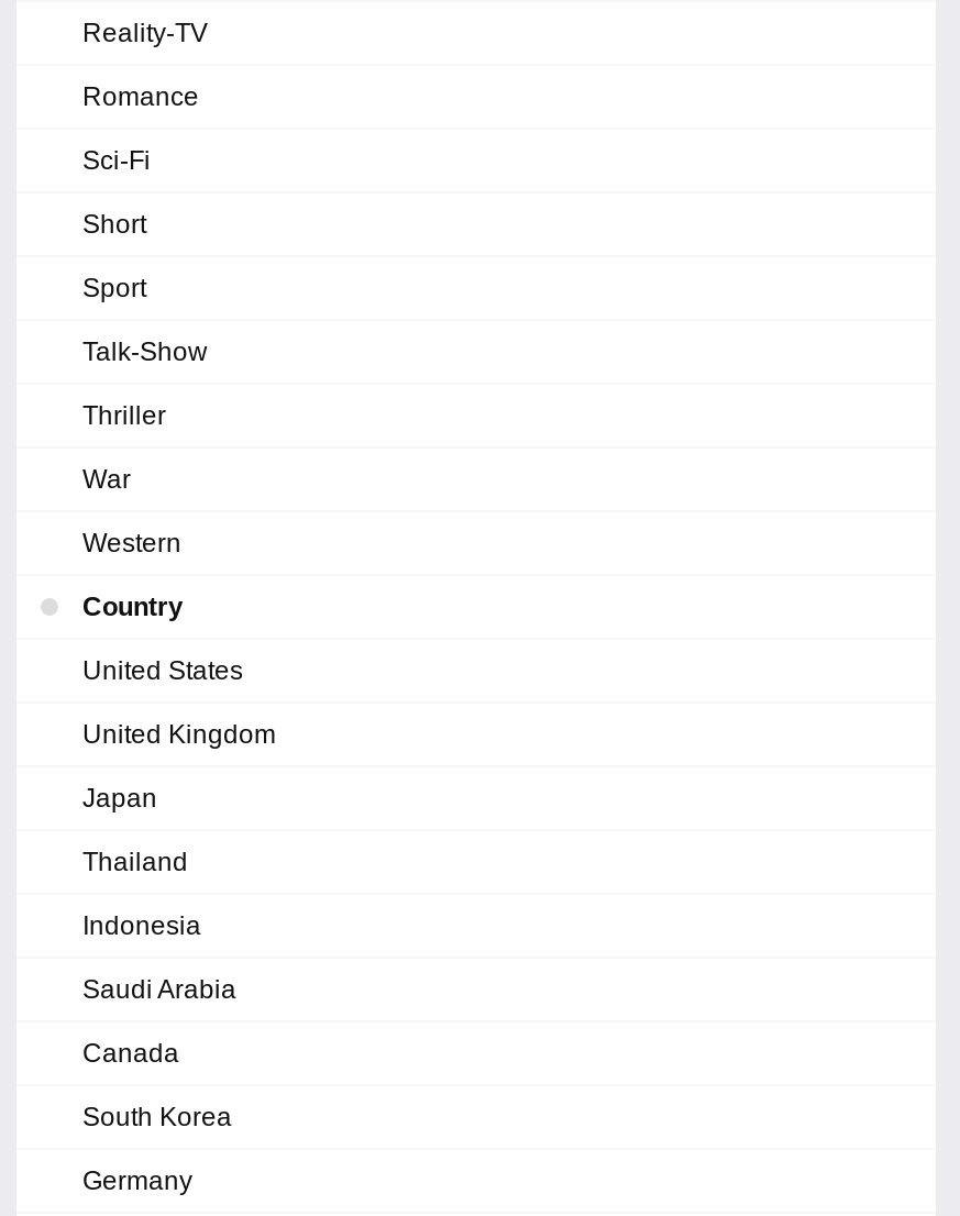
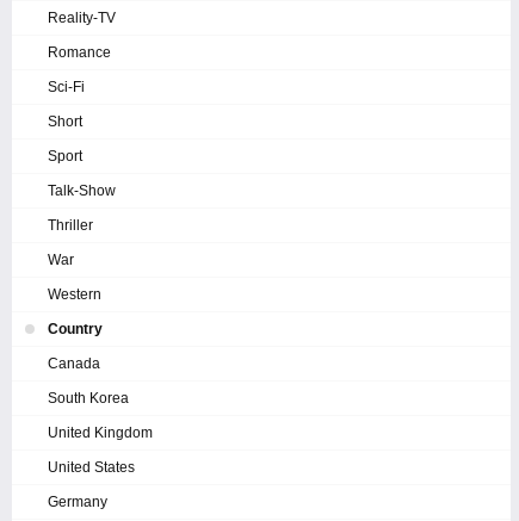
moved down: United Kingdom | United States

- Japan
- Thailand
- Indonesia
- Saudi Arabia

moved up: Canada | South Korea
